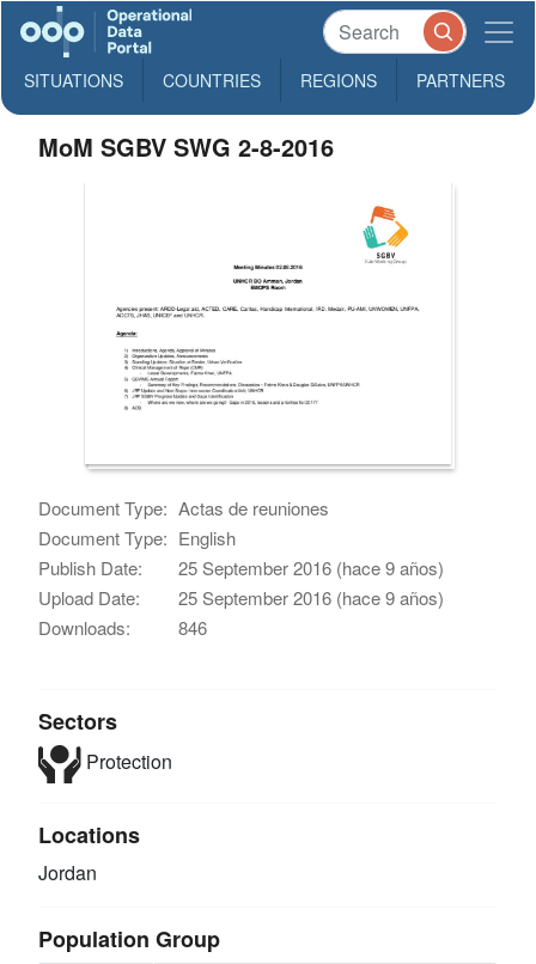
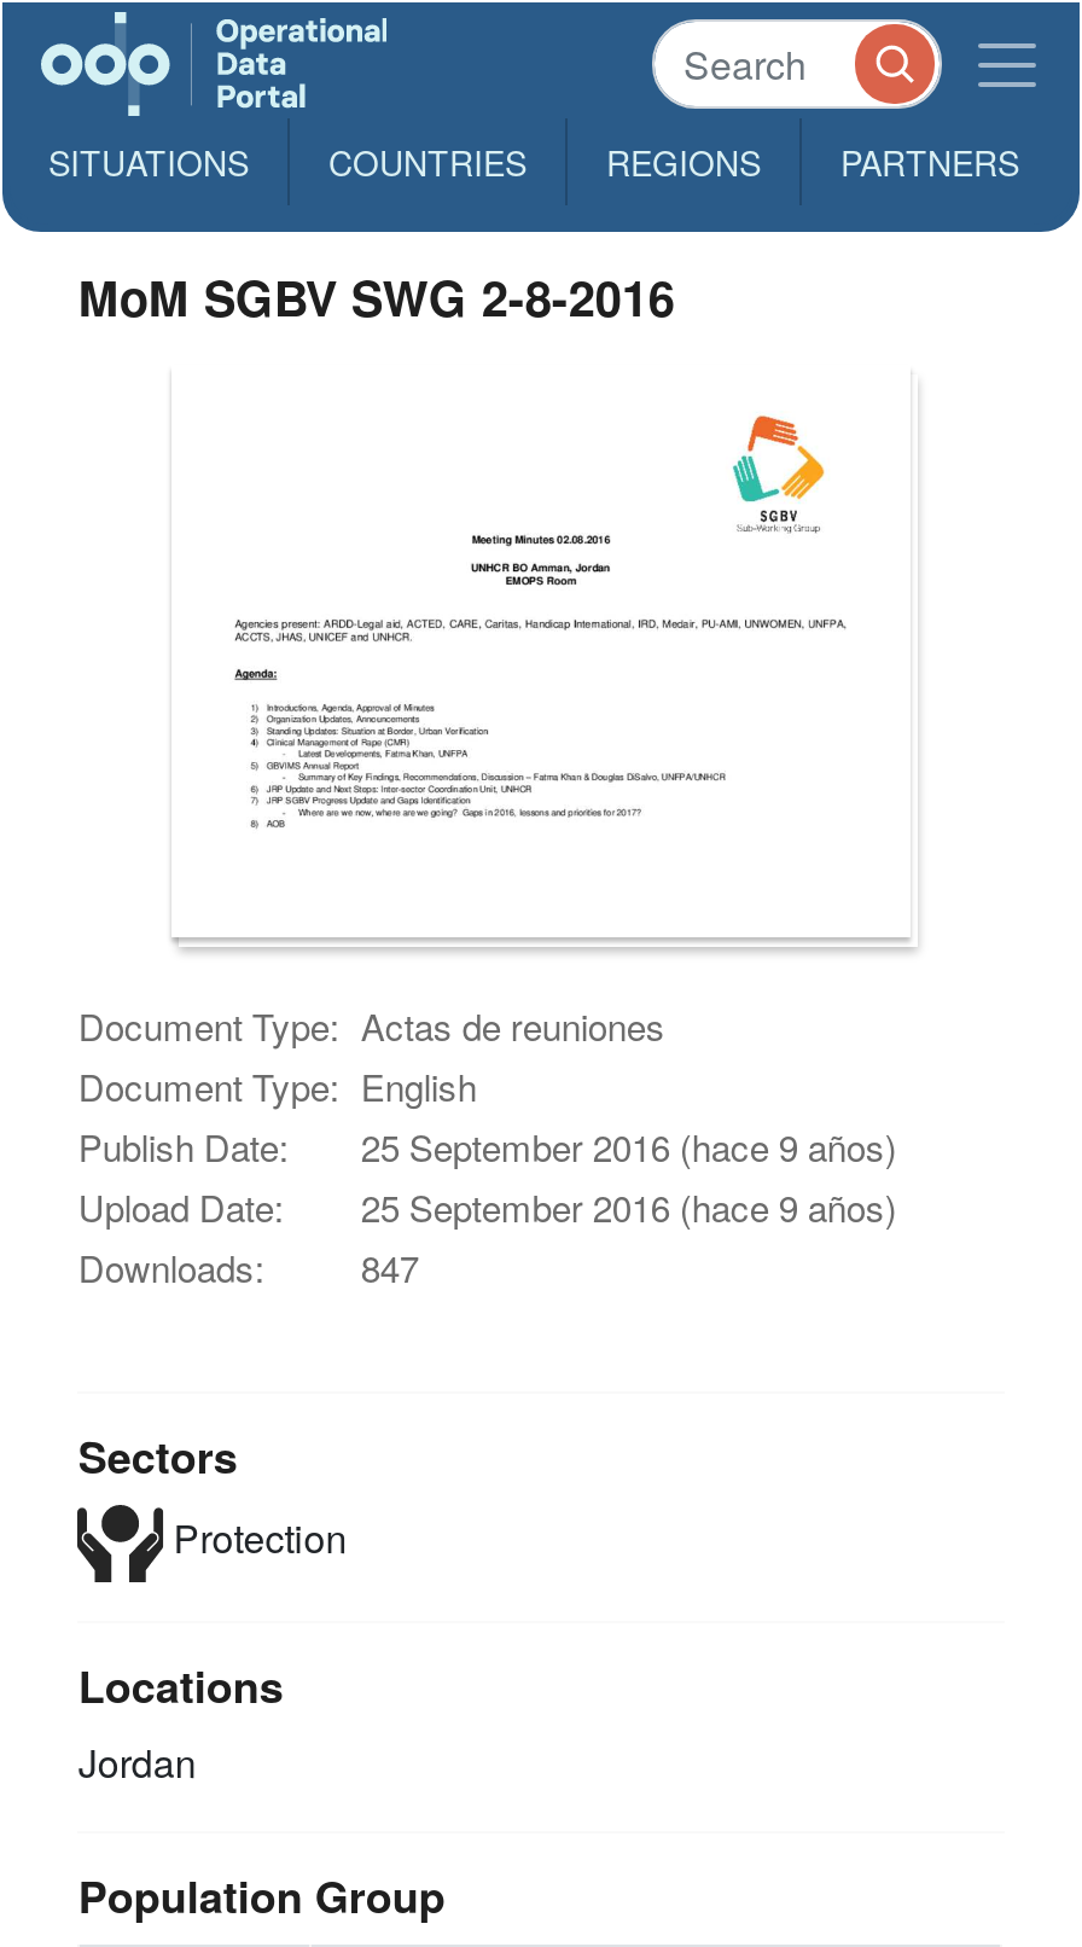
- Downloads: 846
+ Downloads: 847
